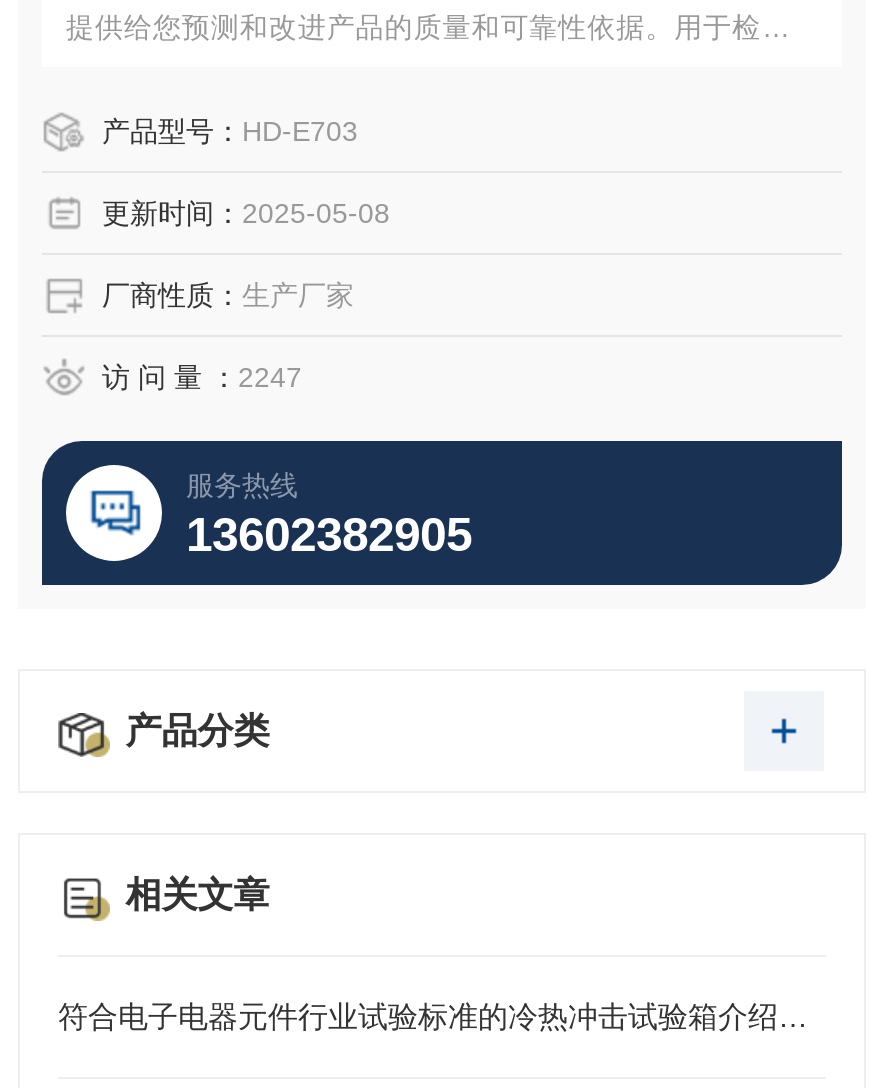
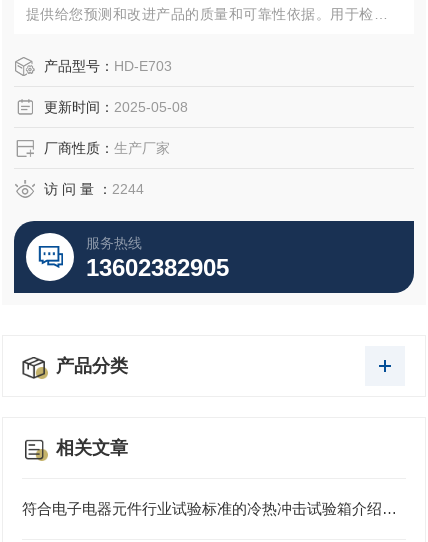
- 访 问 量 ：2247
+ 访 问 量 ：2244
